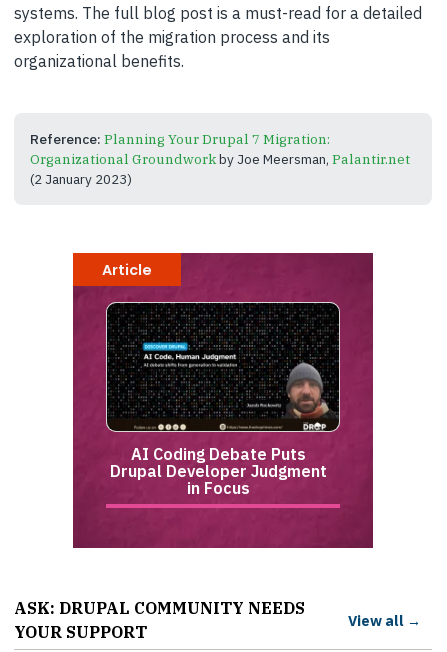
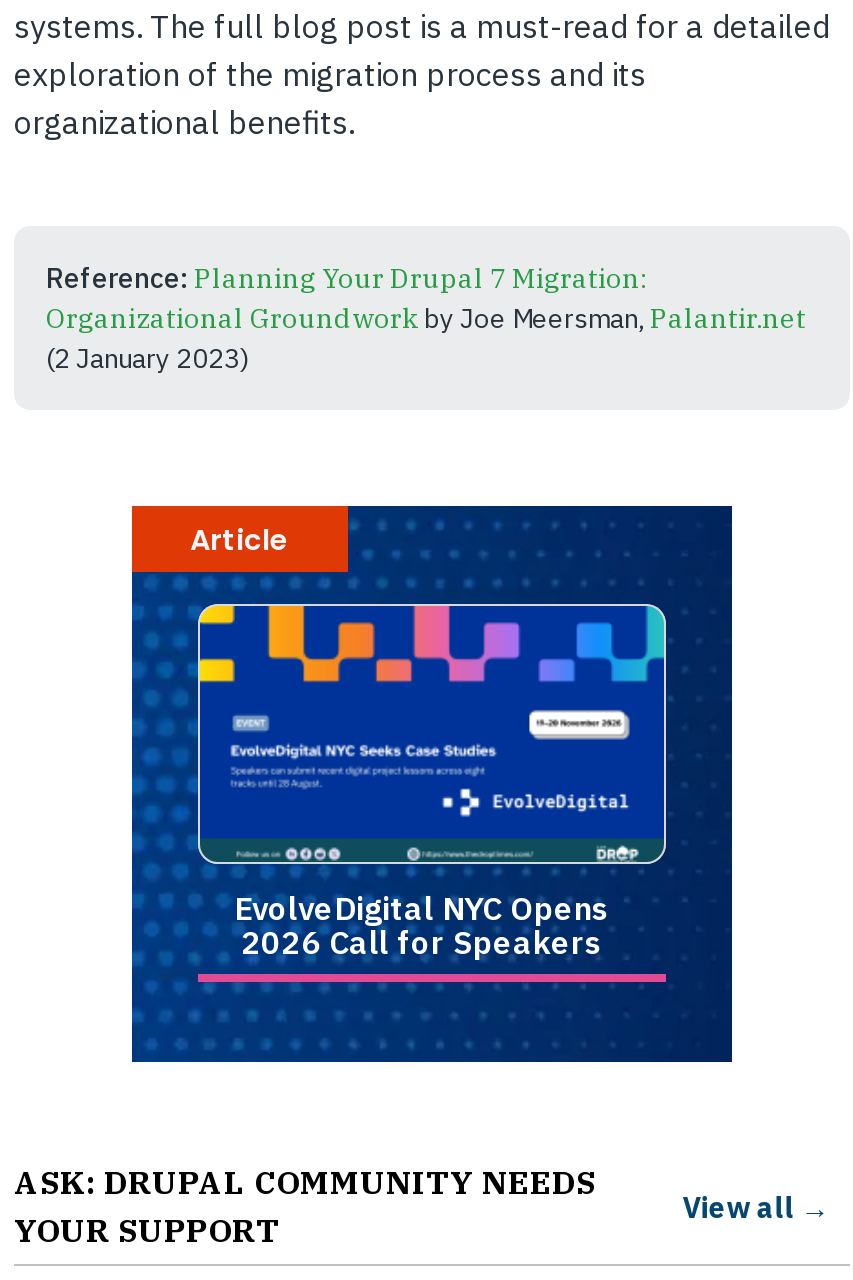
- [image]
- AI Coding Debate Puts
- Drupal Developer Judgment
- in Focus
+ [image]
+ EvolveDigital NYC Opens
+ 2026 Call for Speakers
